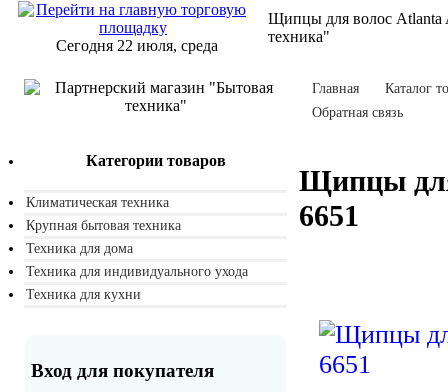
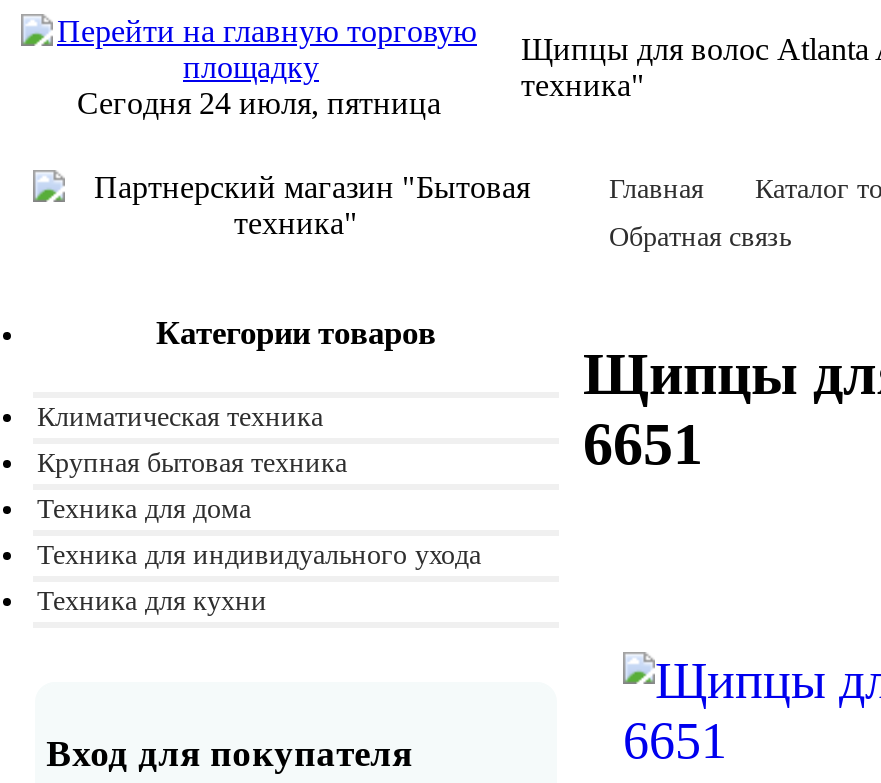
- Сегодня 22 июля, среда
+ Сегодня 24 июля, пятница
